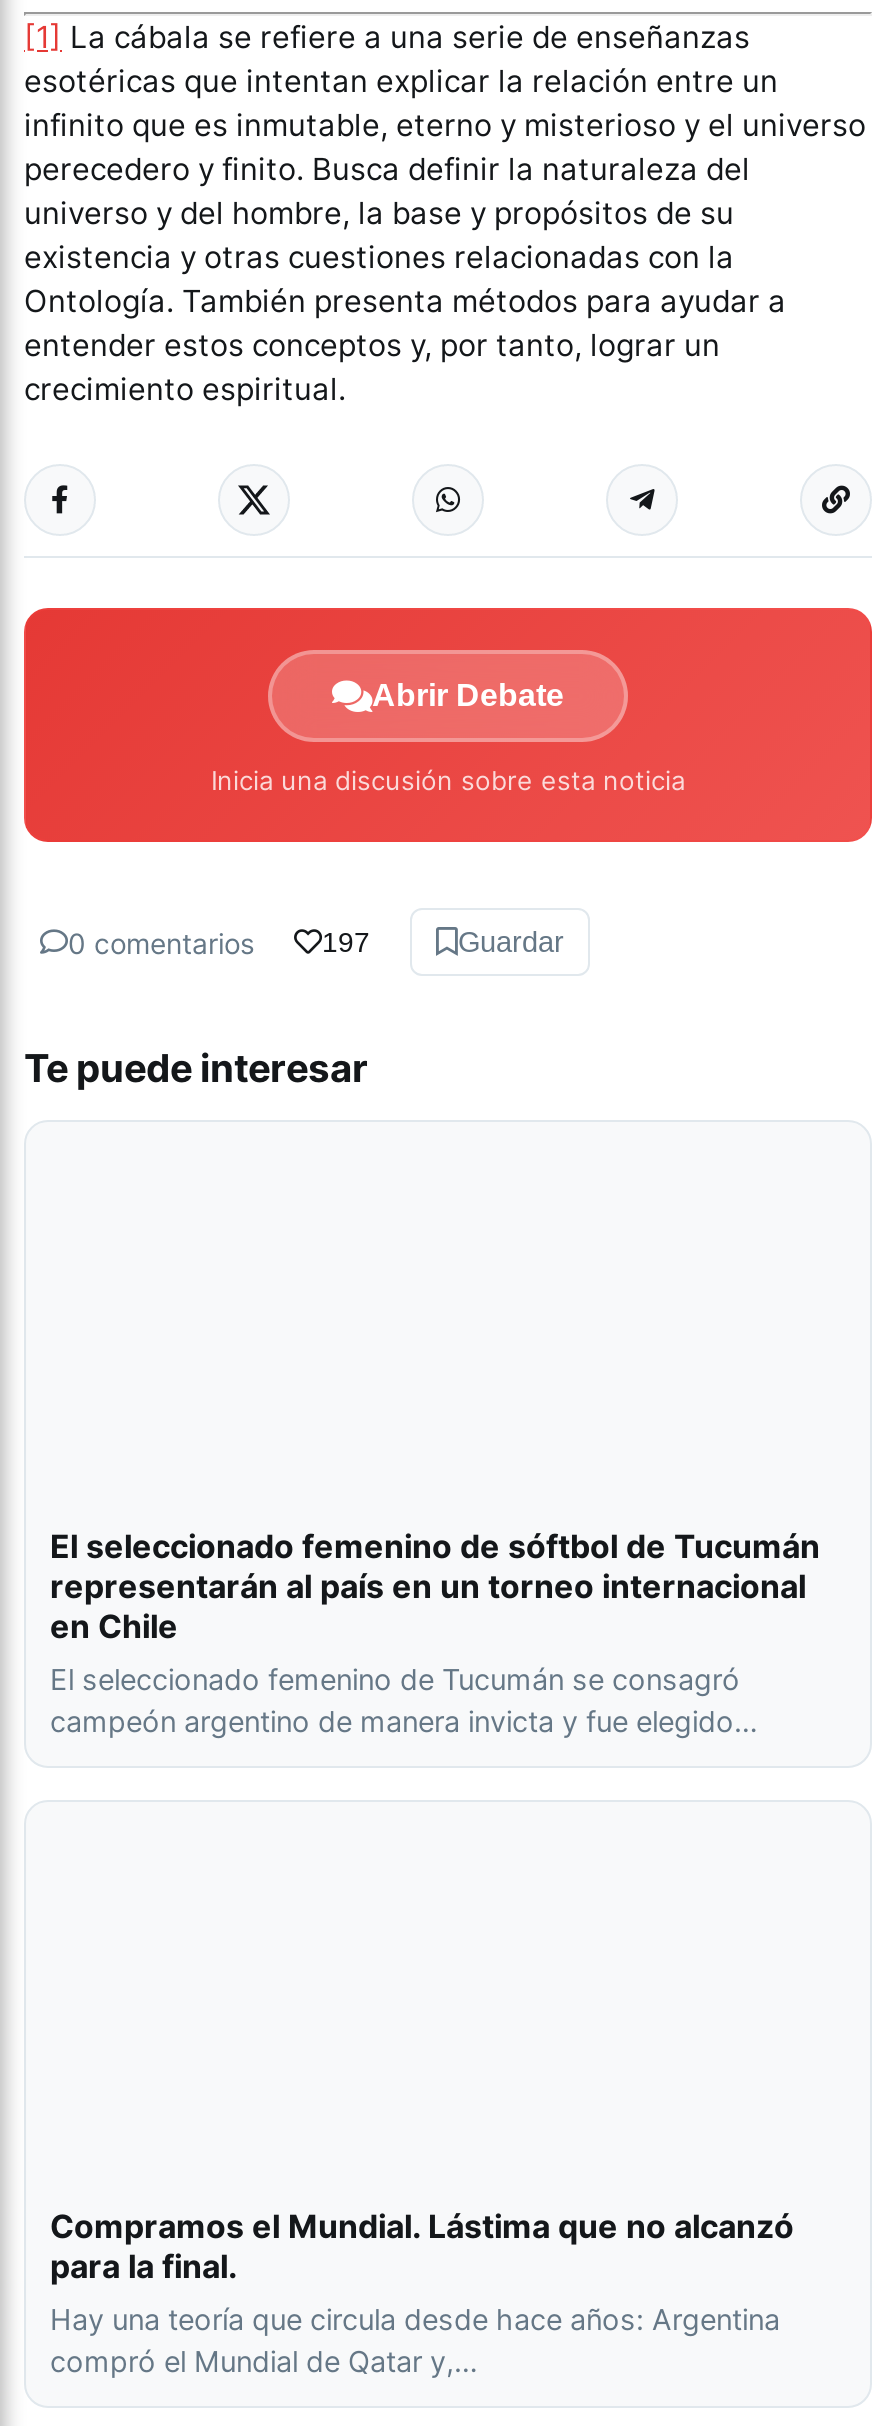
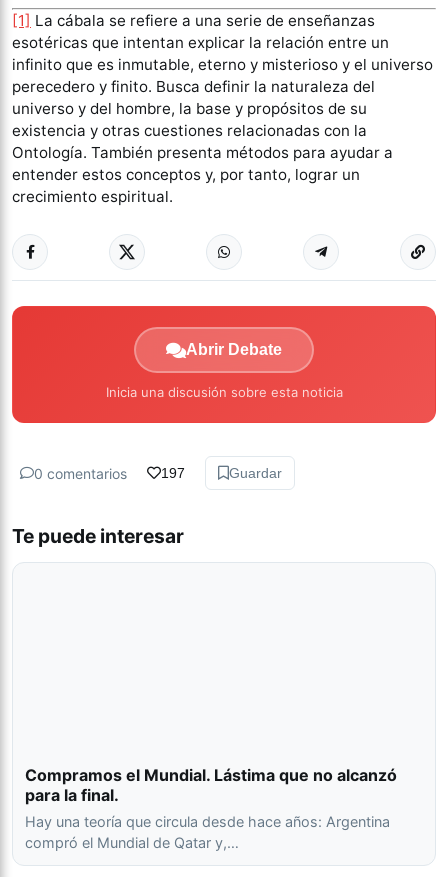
- El seleccionado femenino de sóftbol de Tucumán
- representarán al país en un torneo internacional
- en Chile
- El seleccionado femenino de Tucumán se consagró
- campeón argentino de manera invicta y fue elegido…
